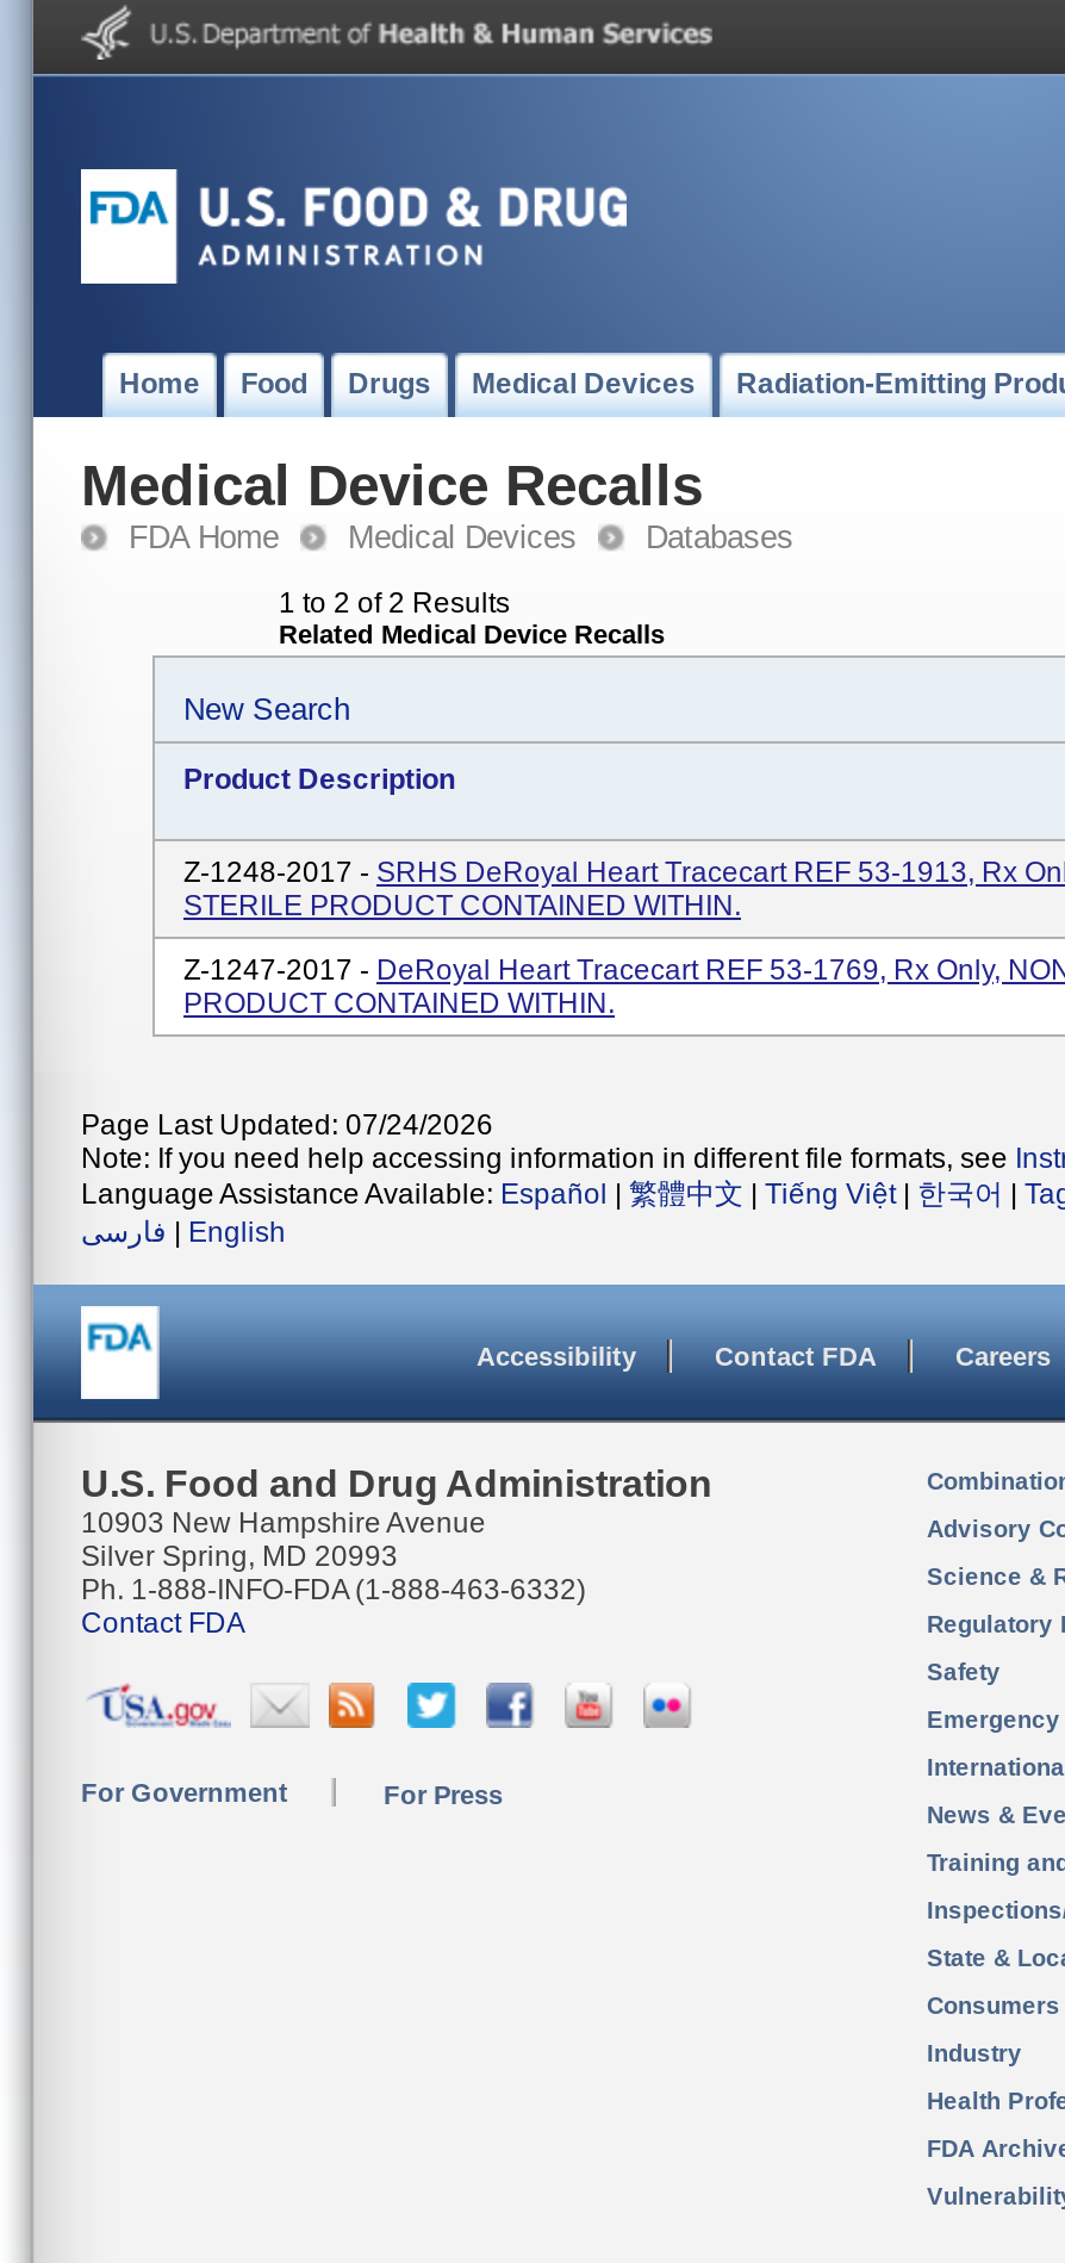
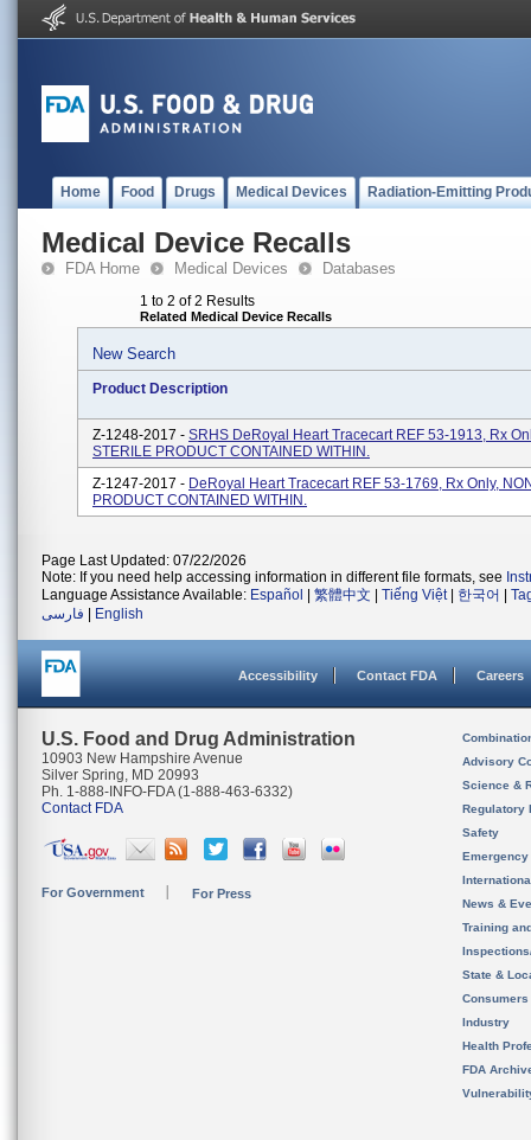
- Page Last Updated: 07/24/2026
+ Page Last Updated: 07/22/2026
